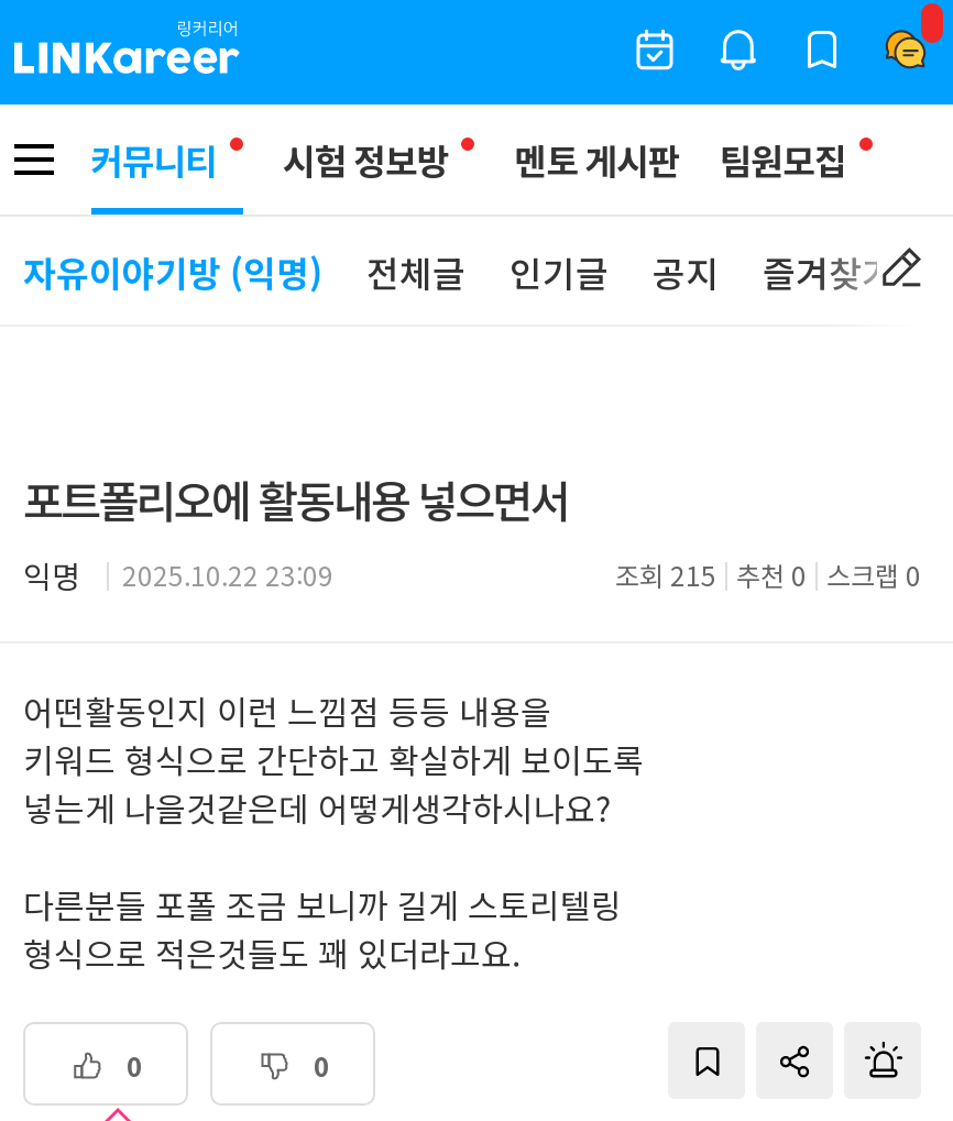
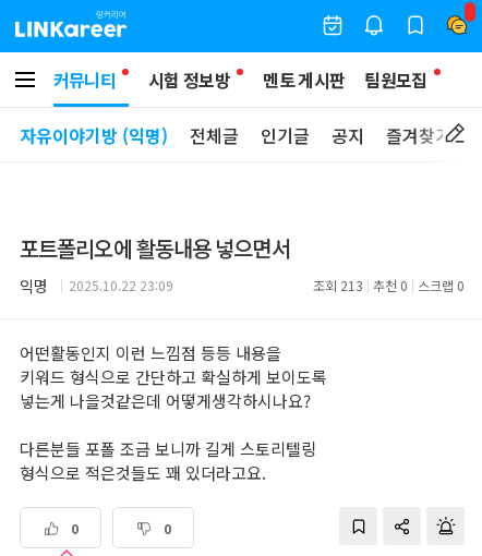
- 조회 215 추천 0 스크랩 0
+ 조회 213 추천 0 스크랩 0
